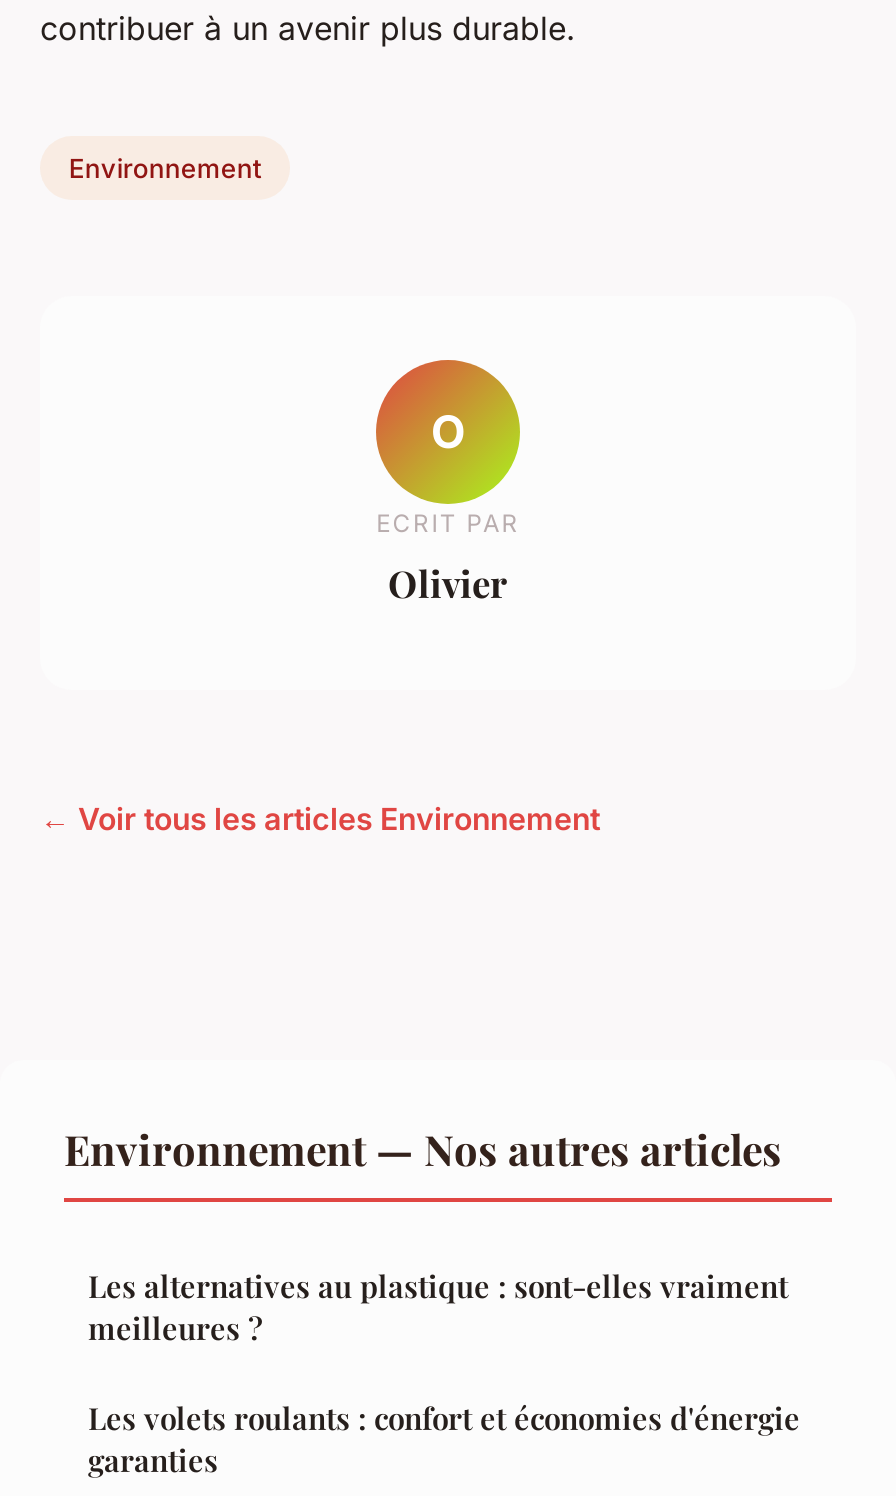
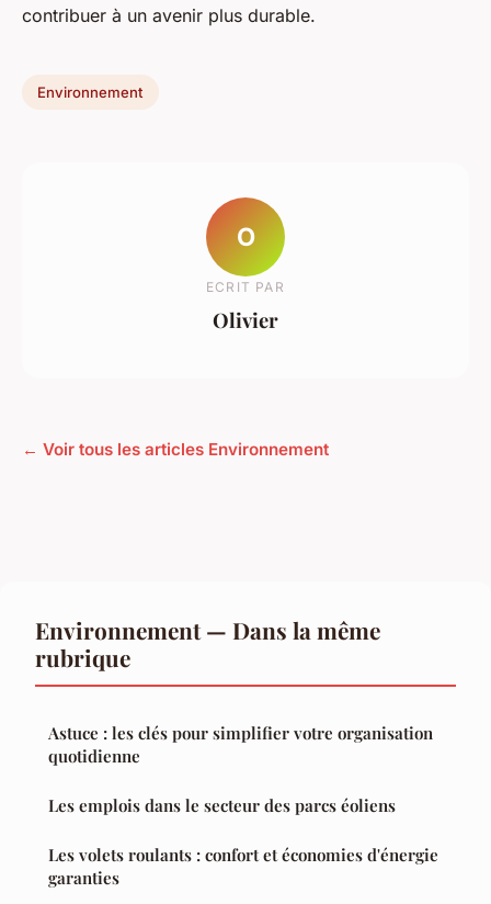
- Environnement — Nos autres articles
- Les alternatives au plastique : sont-elles vraiment
- meilleures ?
+ Environnement — Dans la même
+ rubrique
+ Astuce : les clés pour simplifier votre organisation
+ quotidienne
+ Les emplois dans le secteur des parcs éoliens
